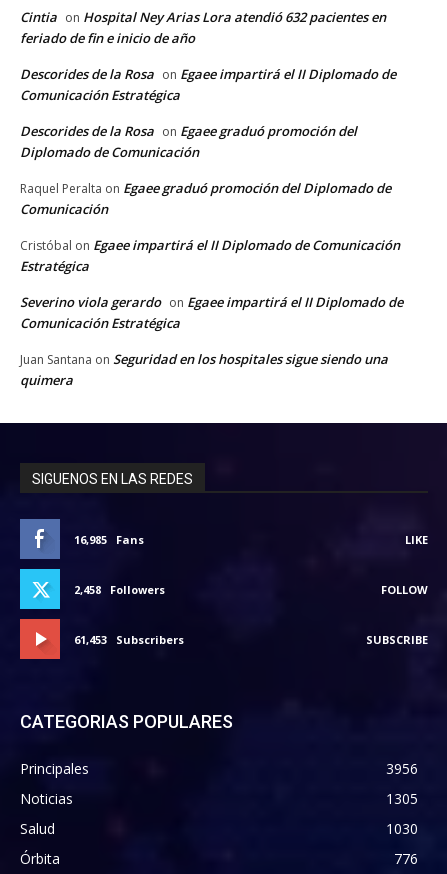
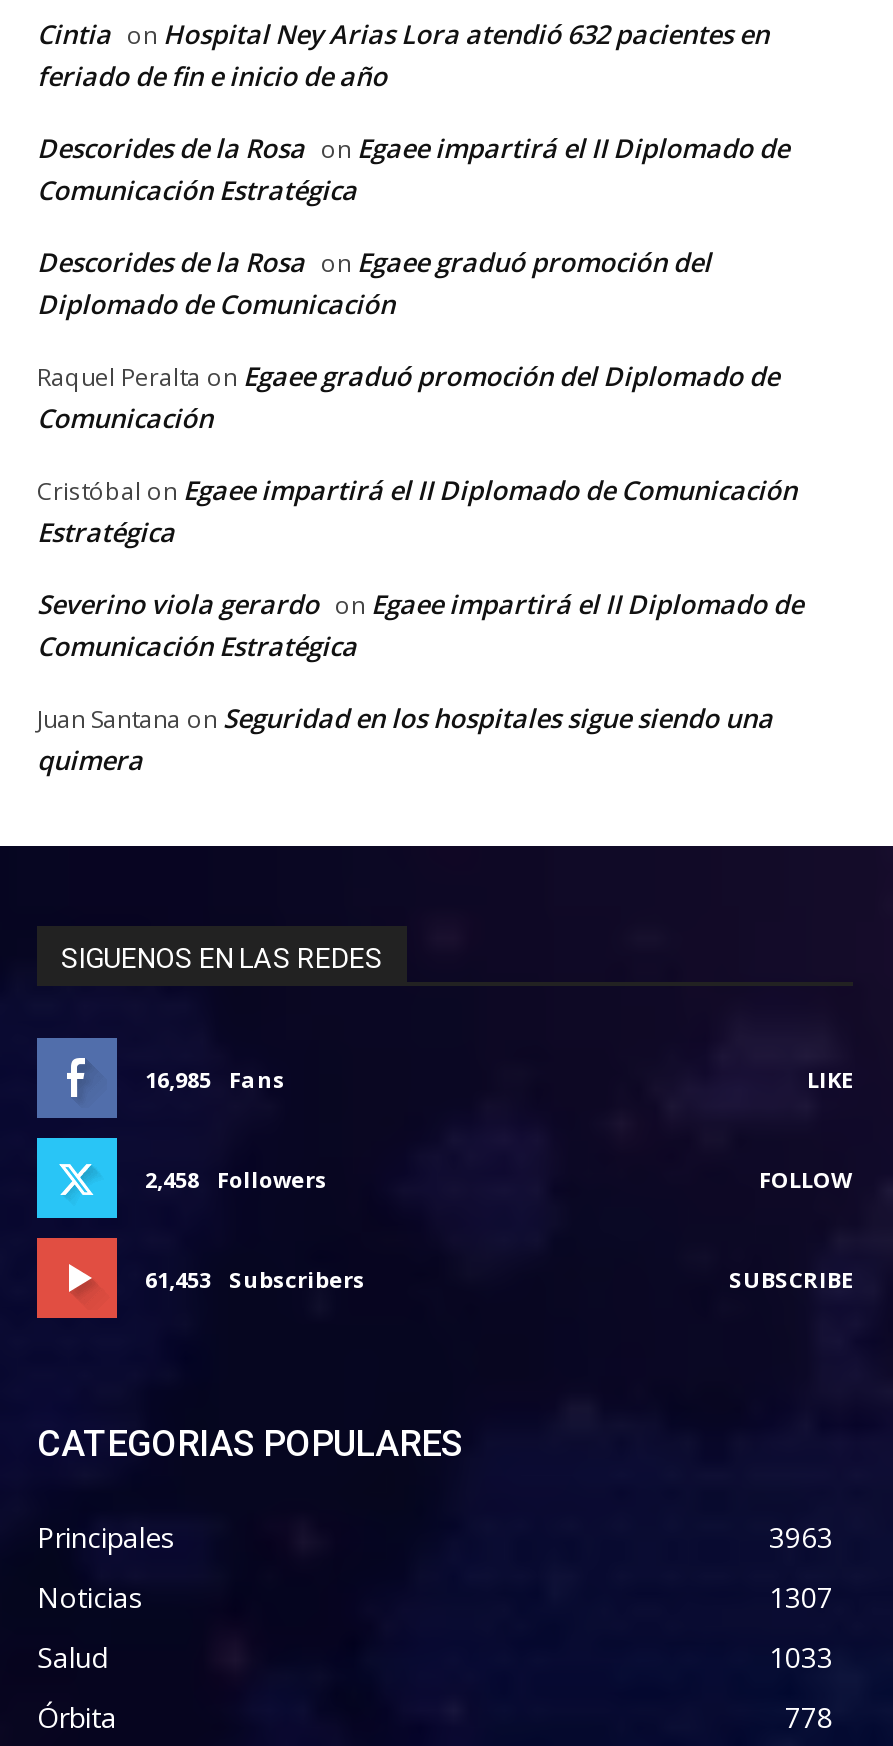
- 3956
+ 3963

- 1305
+ 1307

- 1030
+ 1033

- 776
+ 778
